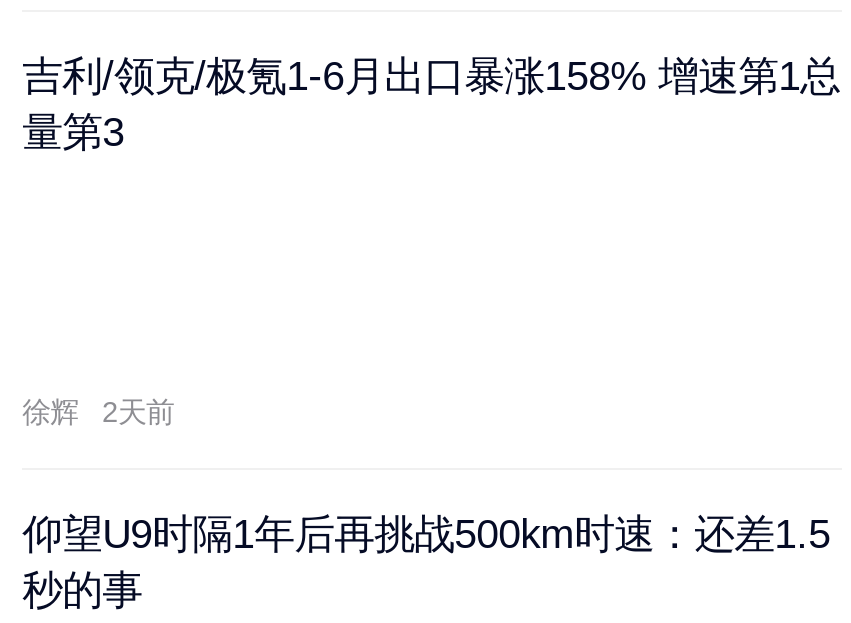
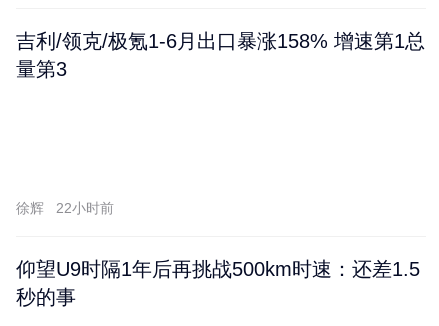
- 2天前
+ 22小时前
